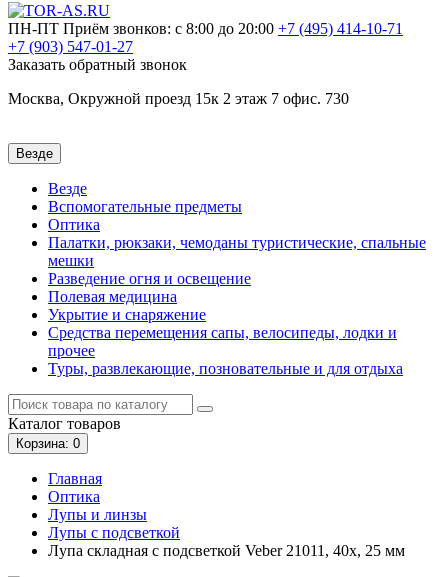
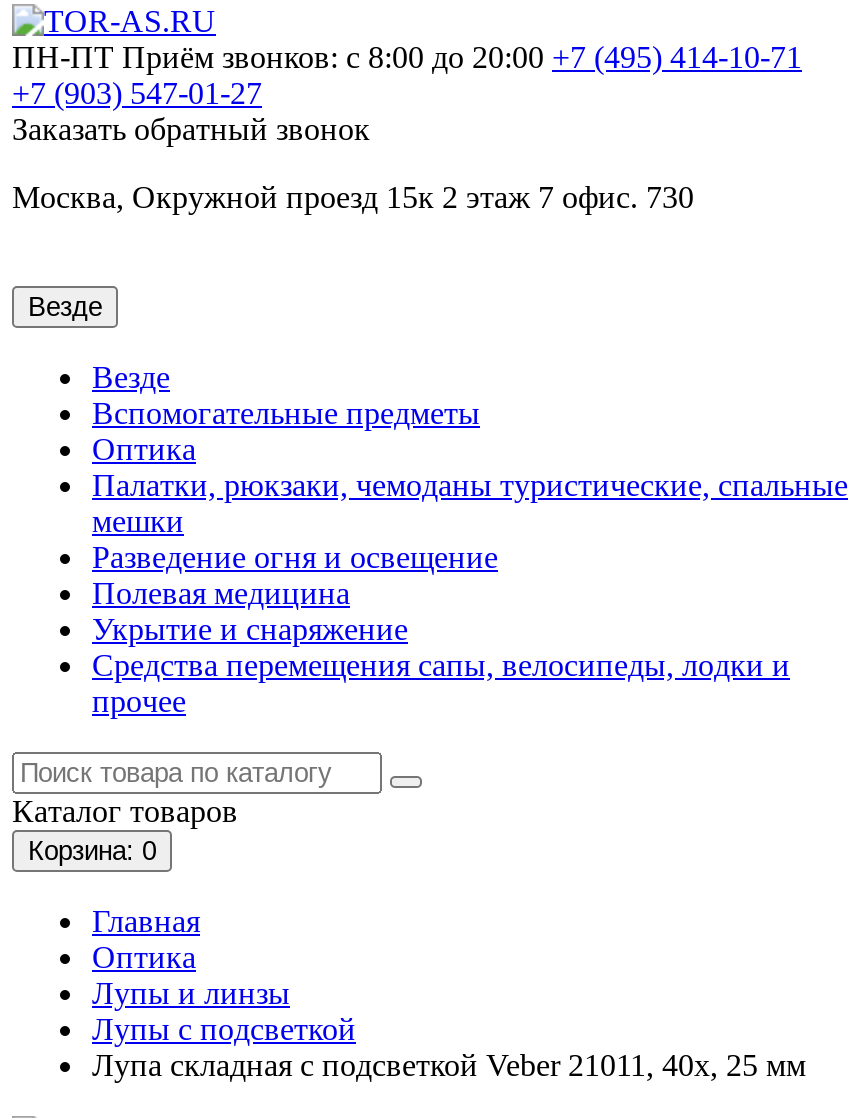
- Туры, развлекающие, позновательные и для отдыха
